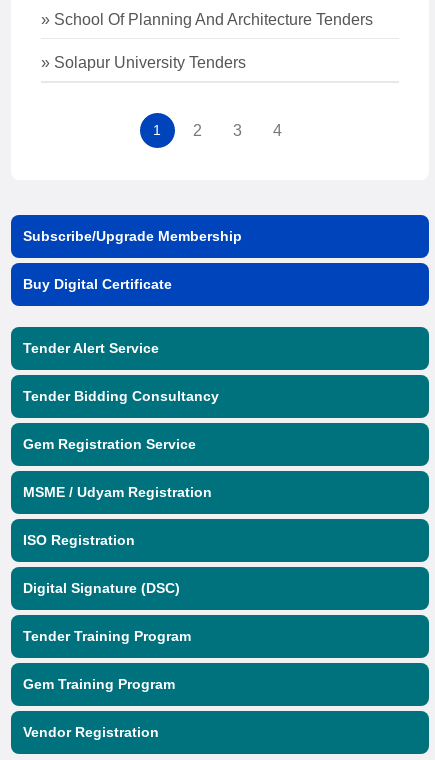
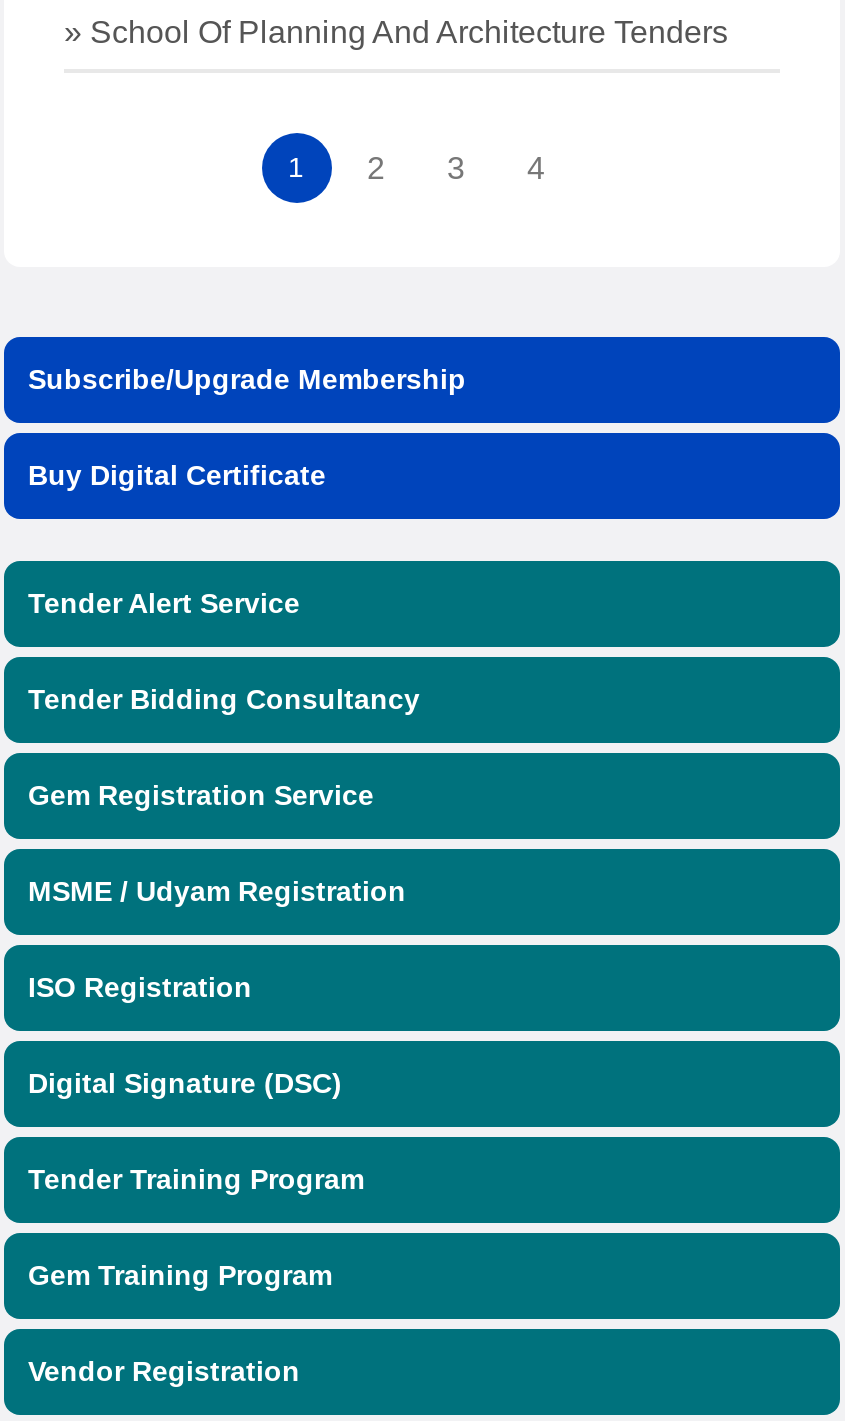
- » Solapur University Tenders
